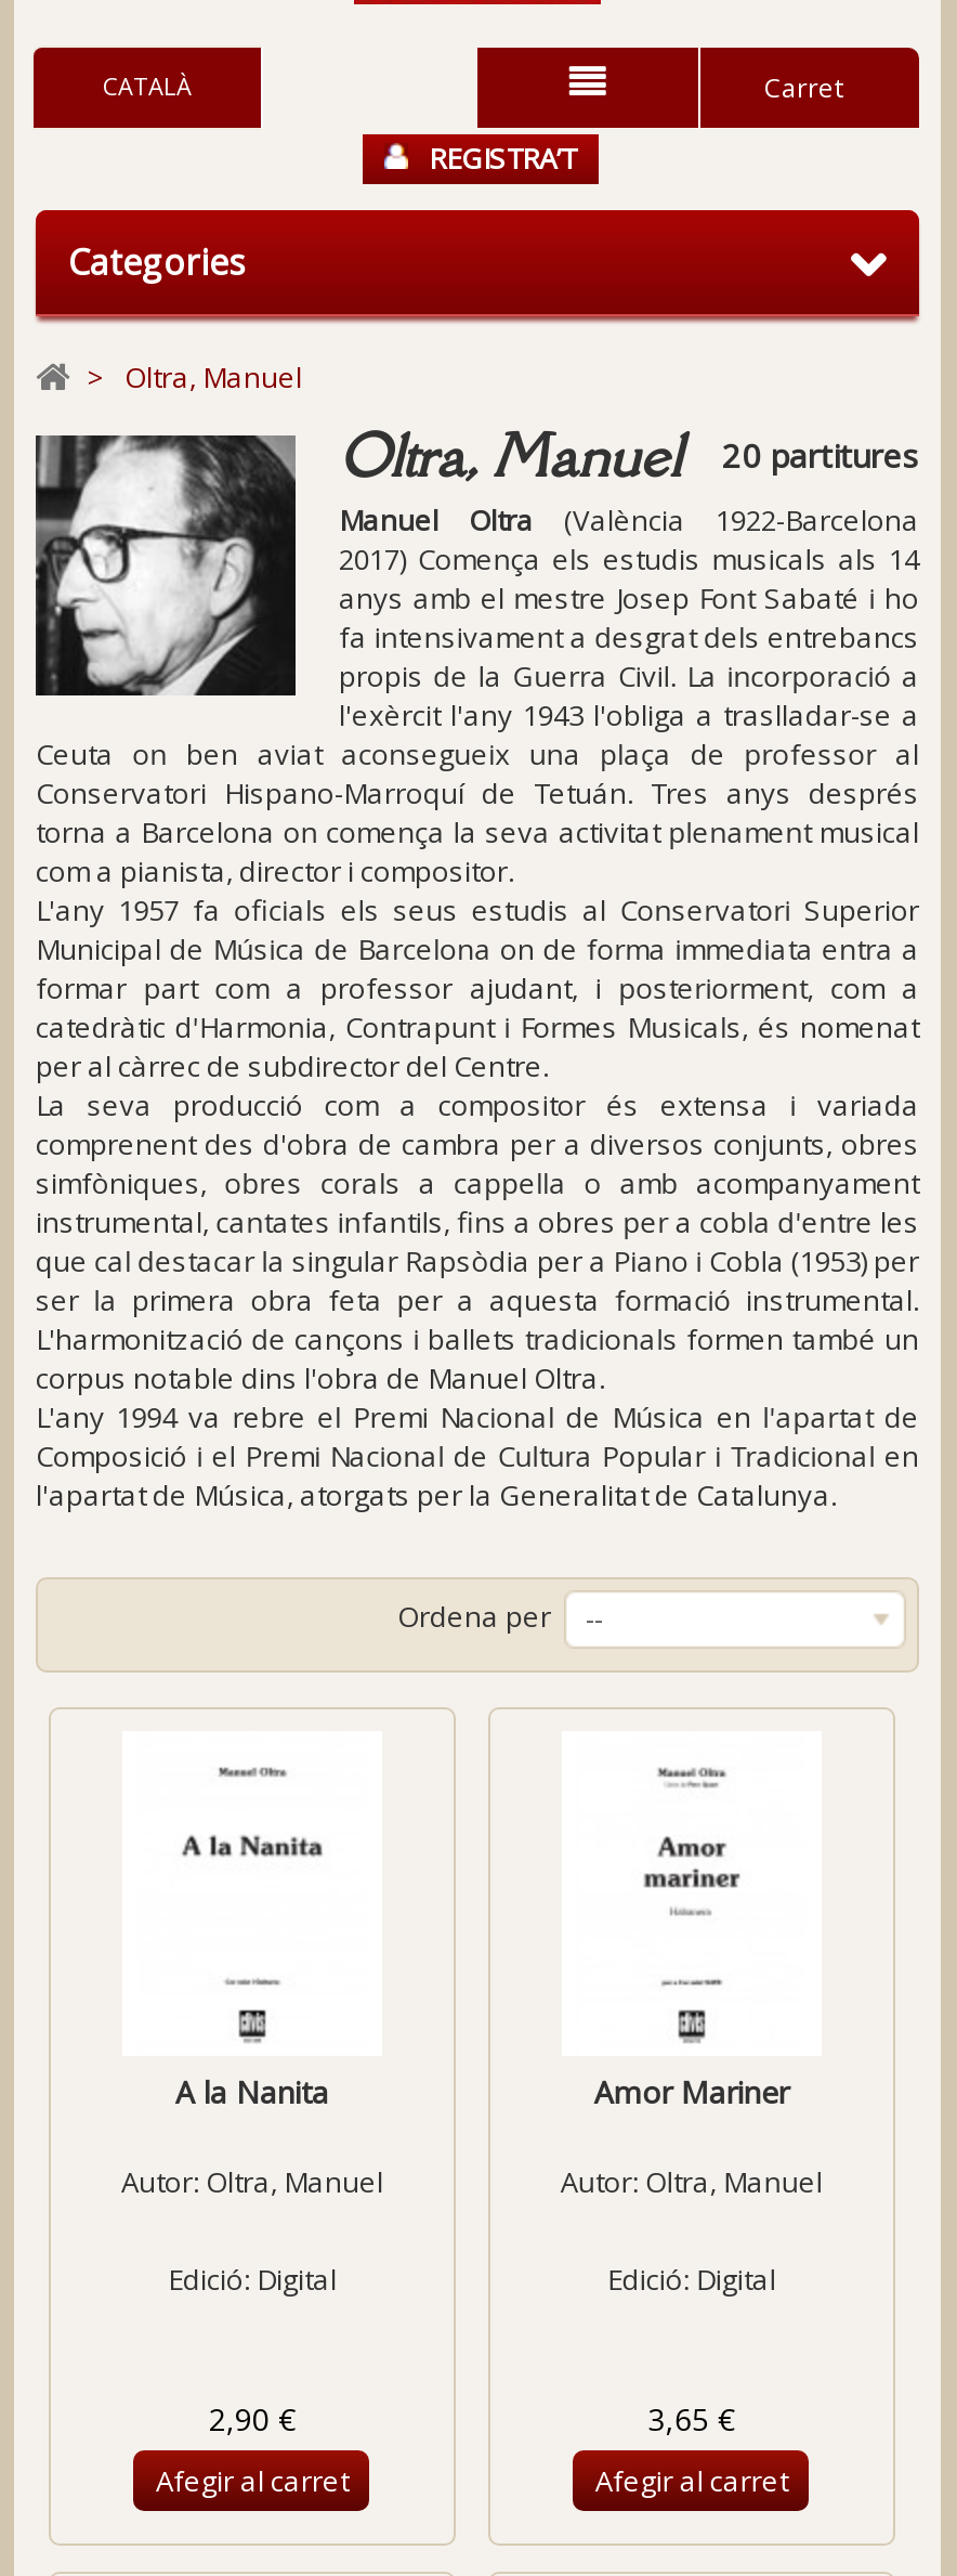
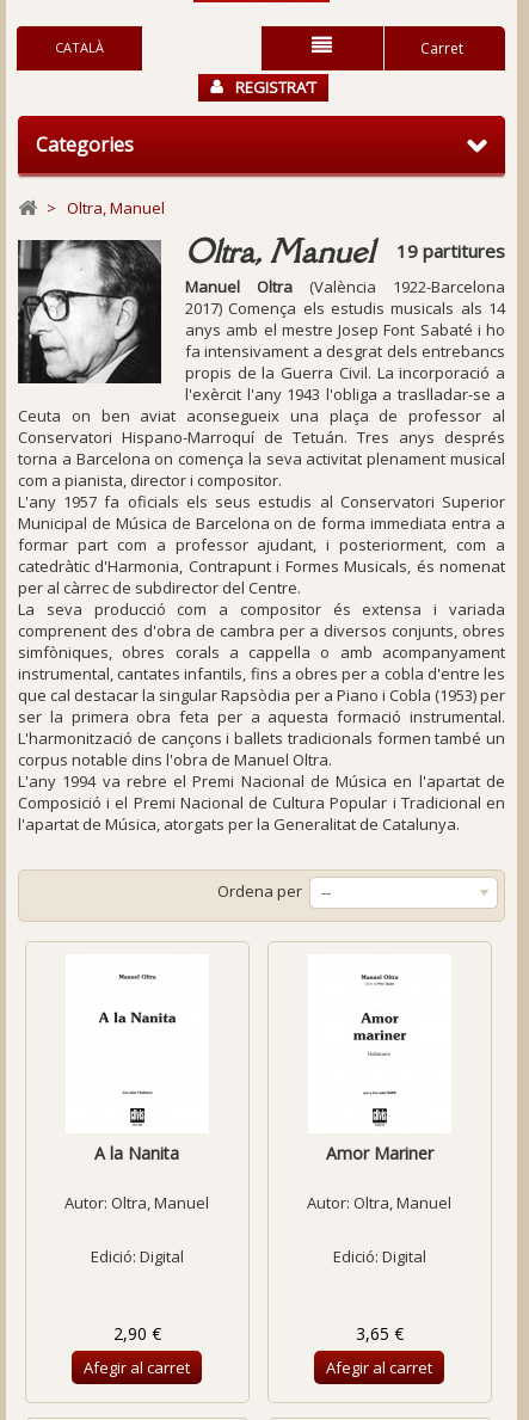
- Oltra, Manuel 20 partitures
+ Oltra, Manuel 19 partitures
